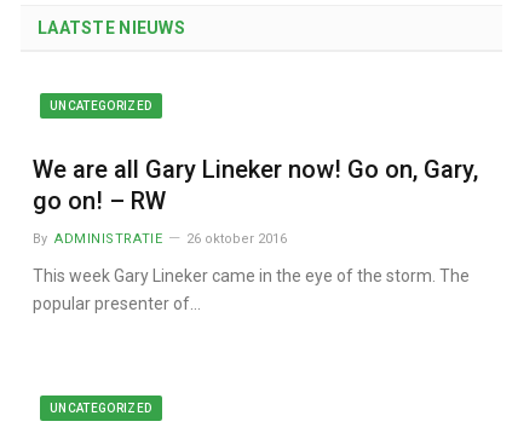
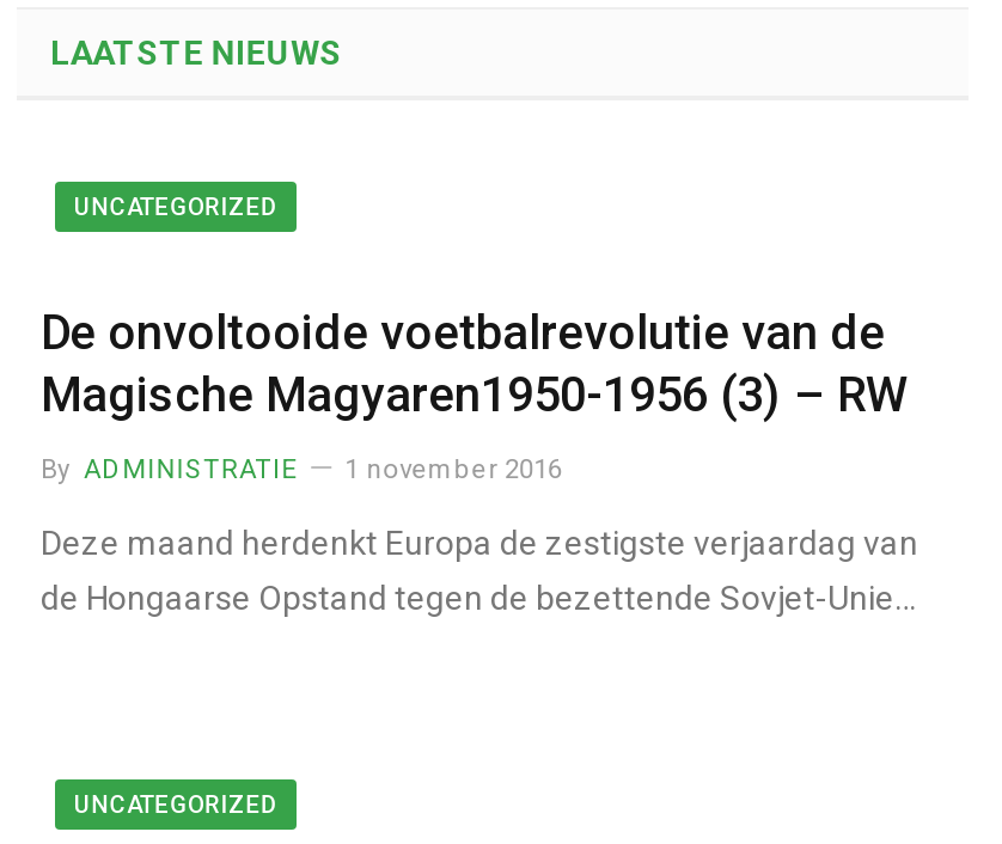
- We are all Gary Lineker now! Go on, Gary,
- go on! – RW
+ De onvoltooide voetbalrevolutie van de
+ Magische Magyaren1950-1956 (3) – RW

- By ADMINISTRATIE 26 oktober 2016
+ By ADMINISTRATIE 1 november 2016

- This week Gary Lineker came in the eye of the storm. The
- popular presenter of…
+ Deze maand herdenkt Europa de zestigste verjaardag van
+ de Hongaarse Opstand tegen de bezettende Sovjet-Unie…
